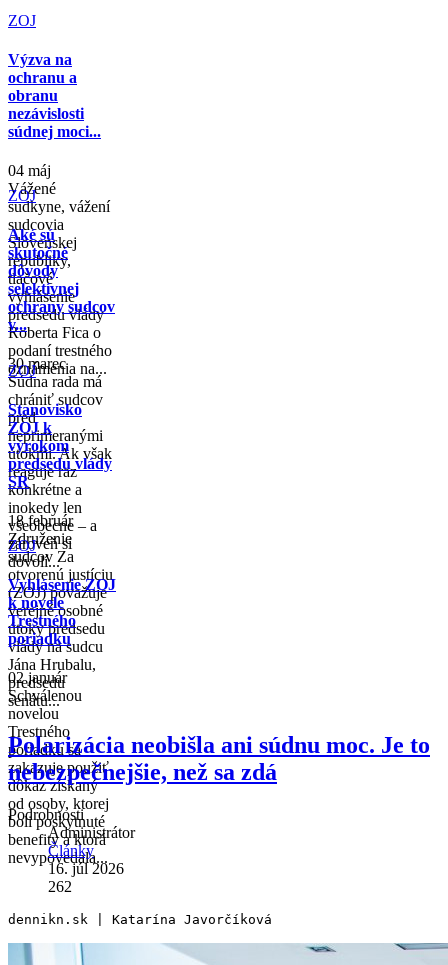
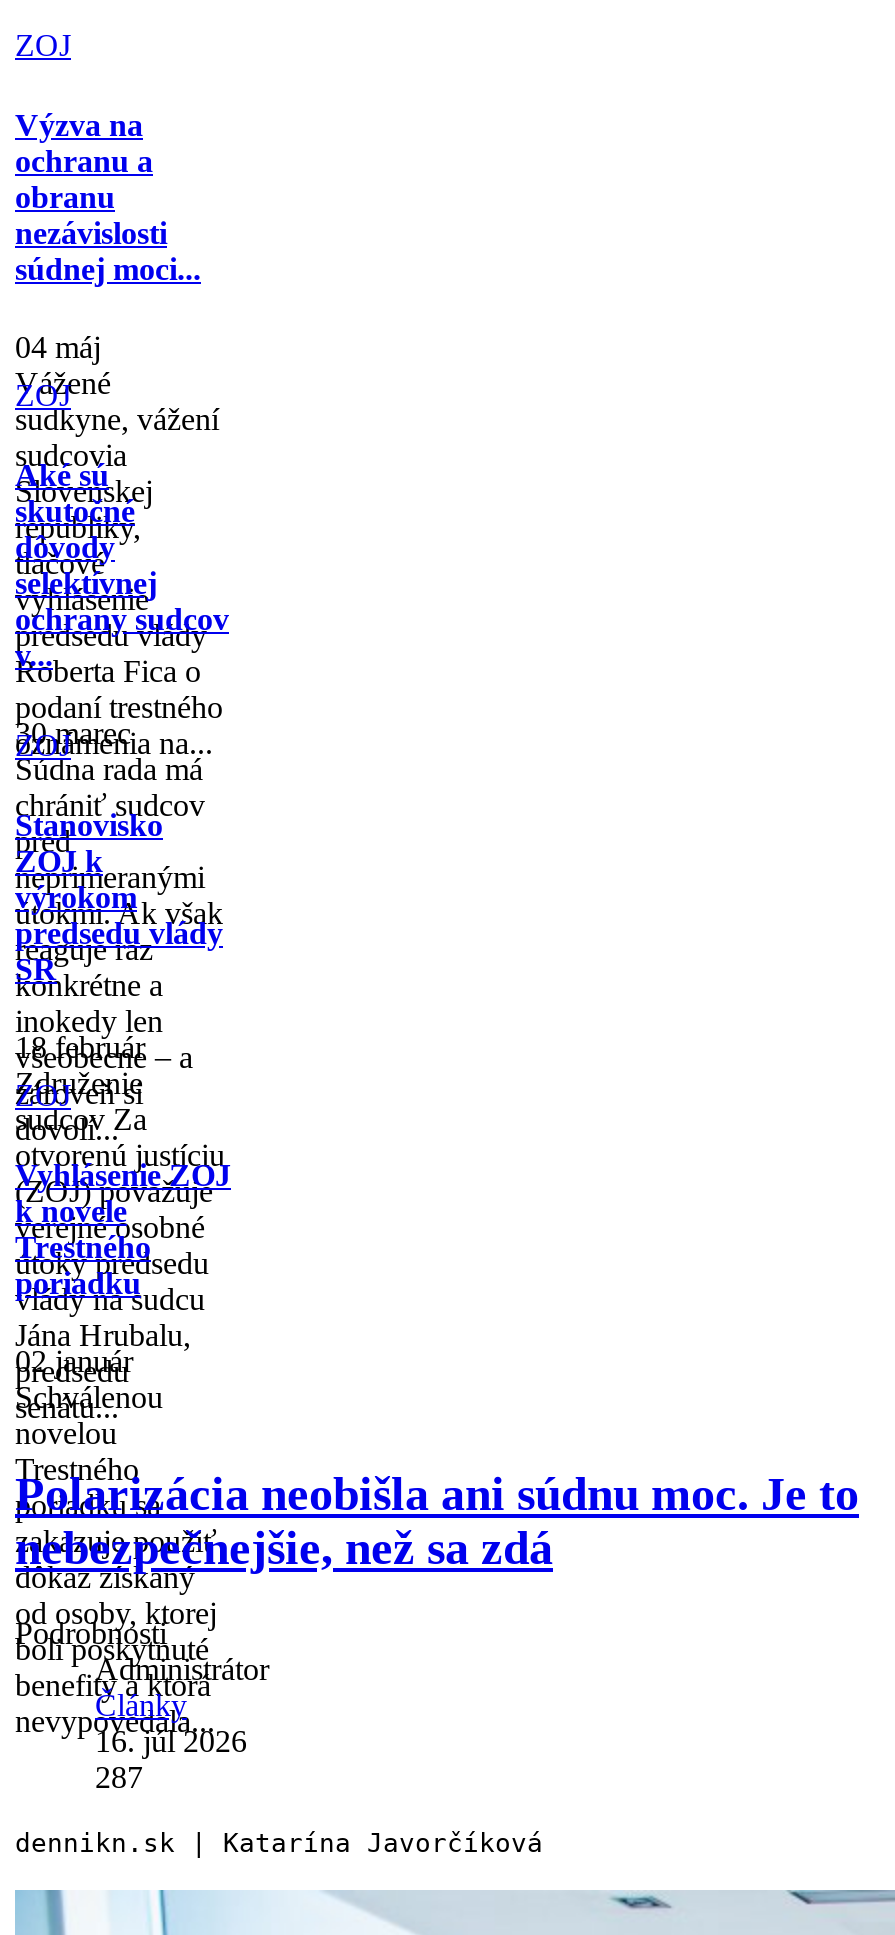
- 262
+ 287
